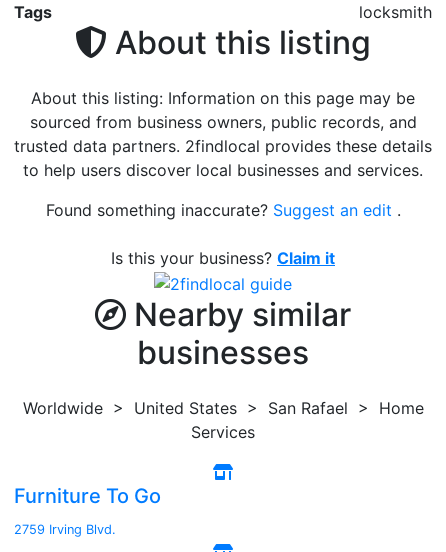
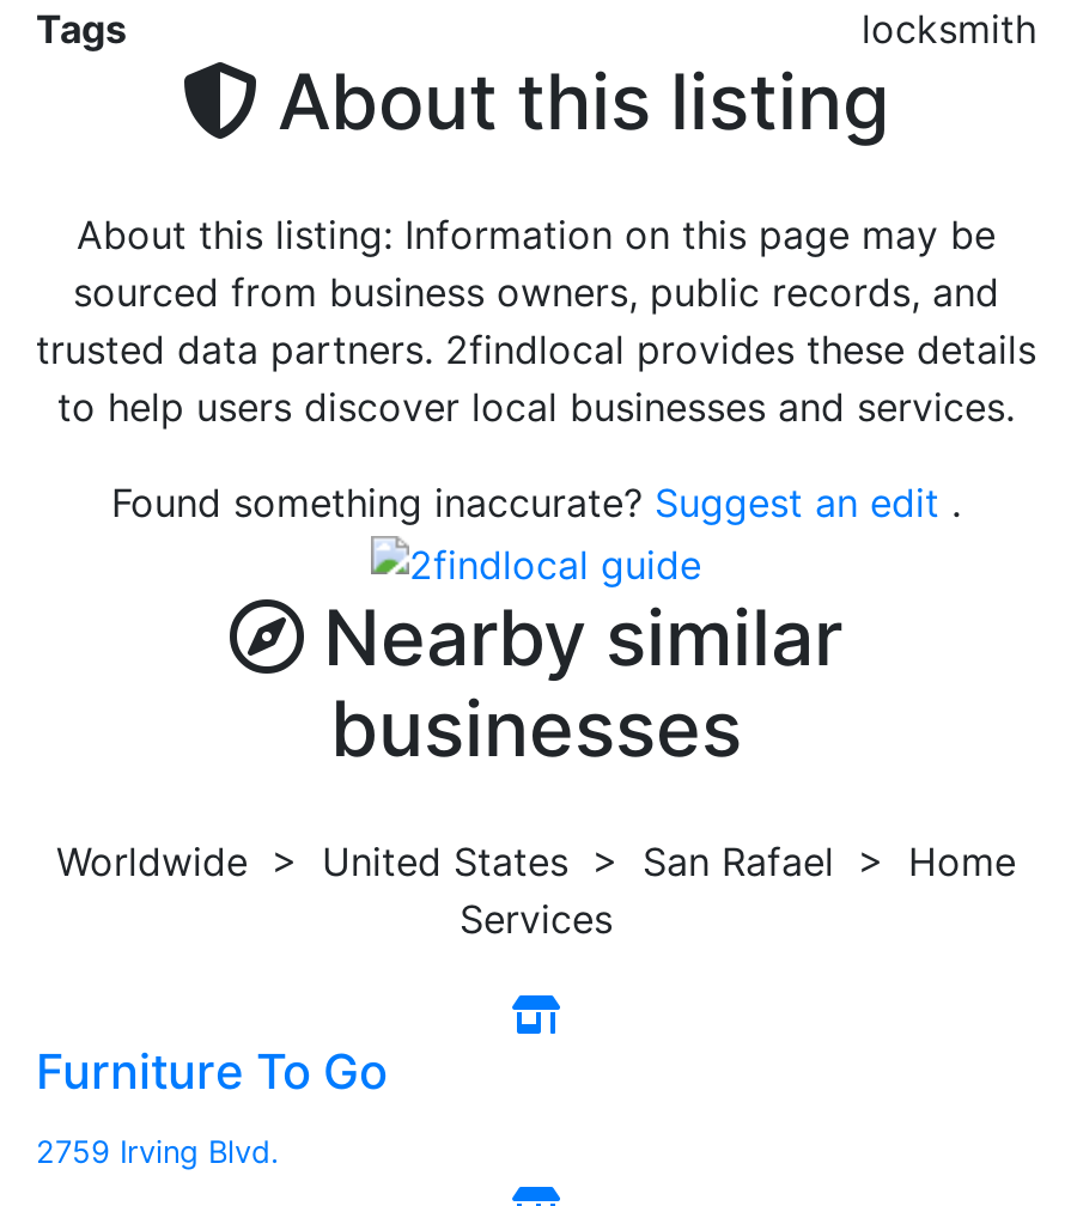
- Is this your business? Claim it
